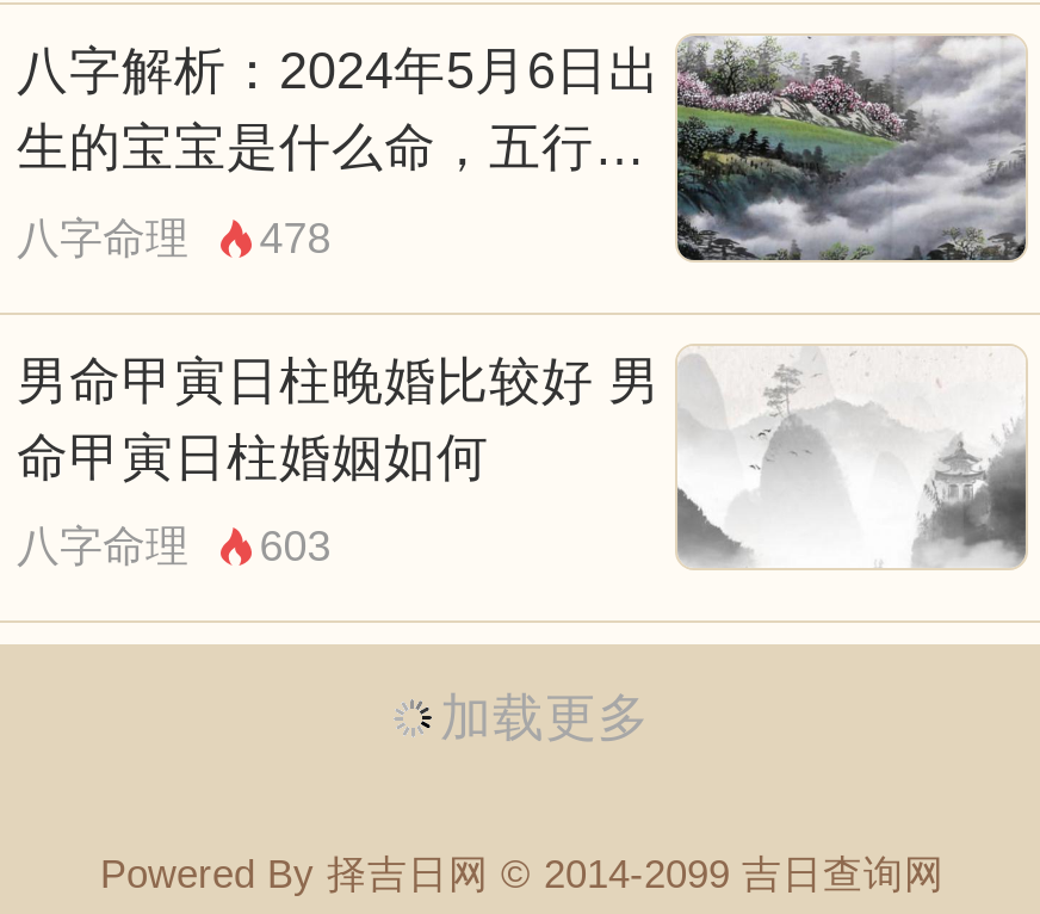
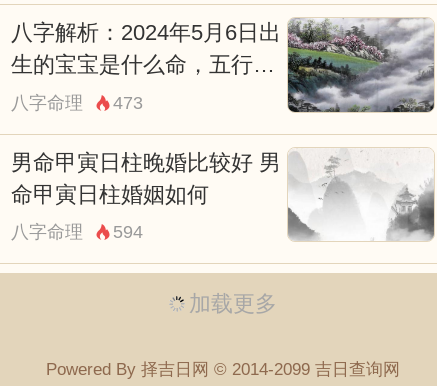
- 478
+ 473

- 八字命理 603
+ 八字命理 594
